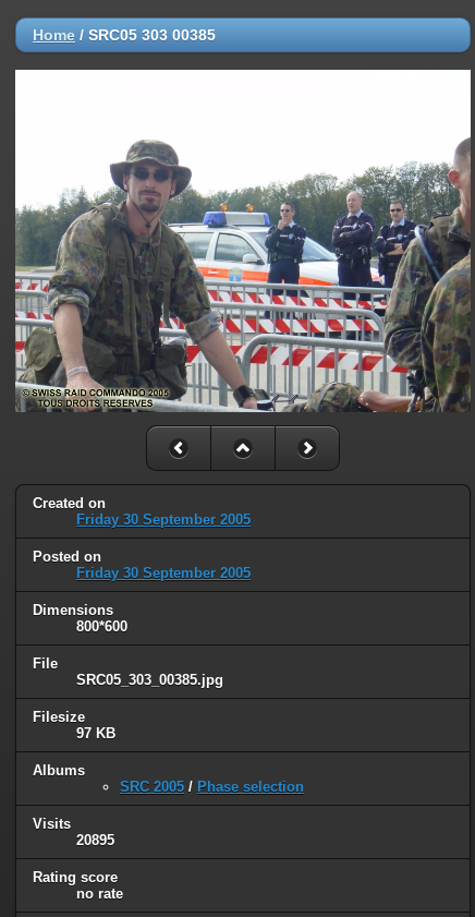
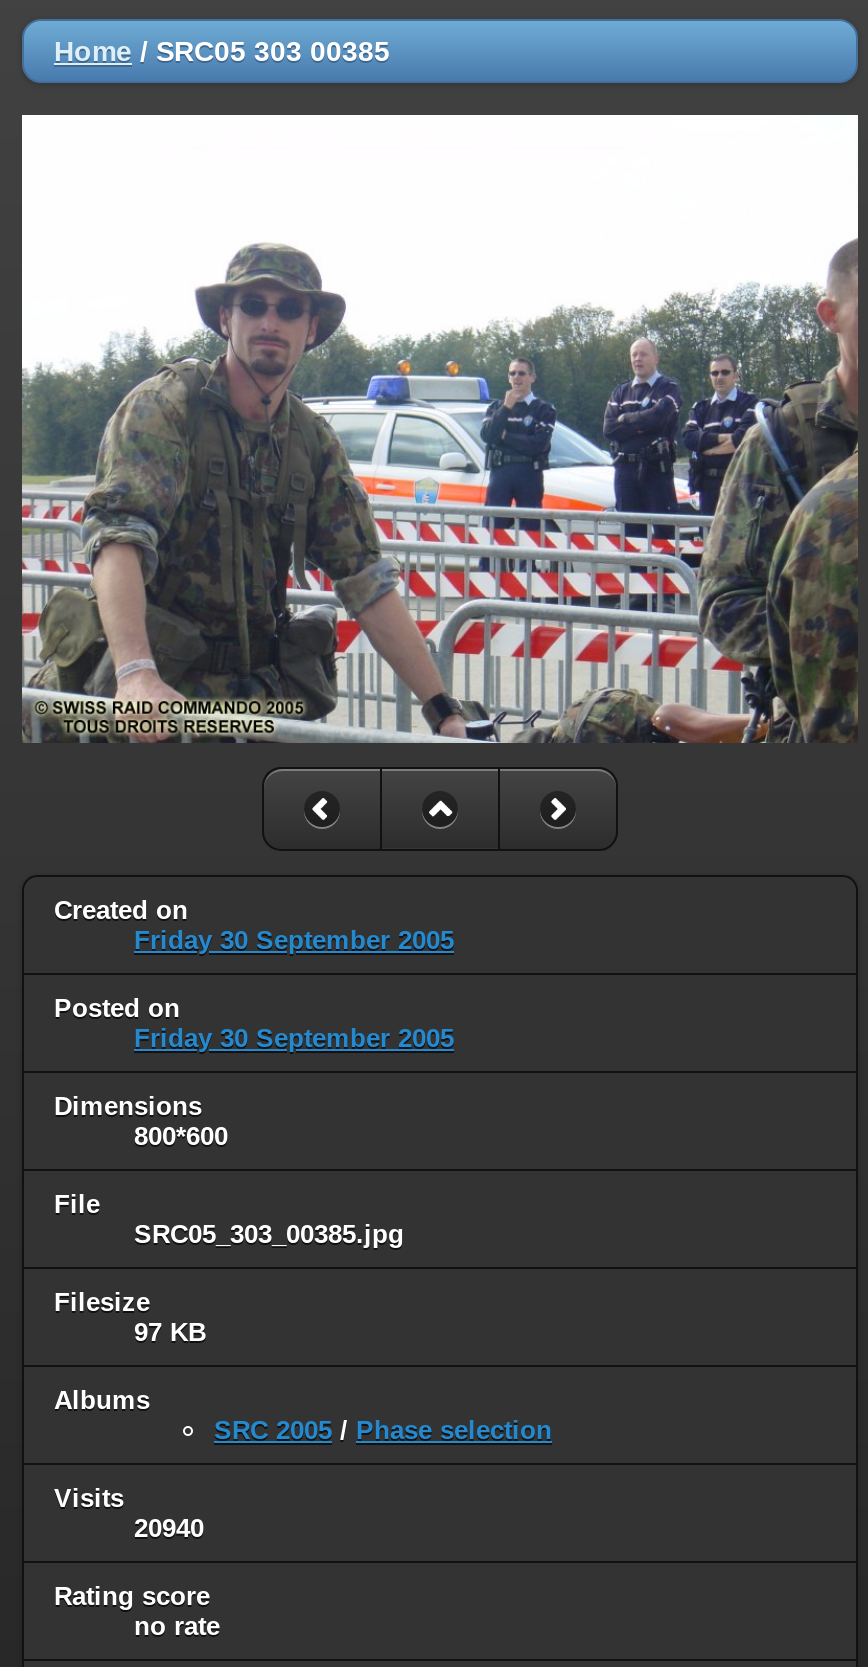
- 20895
+ 20940
